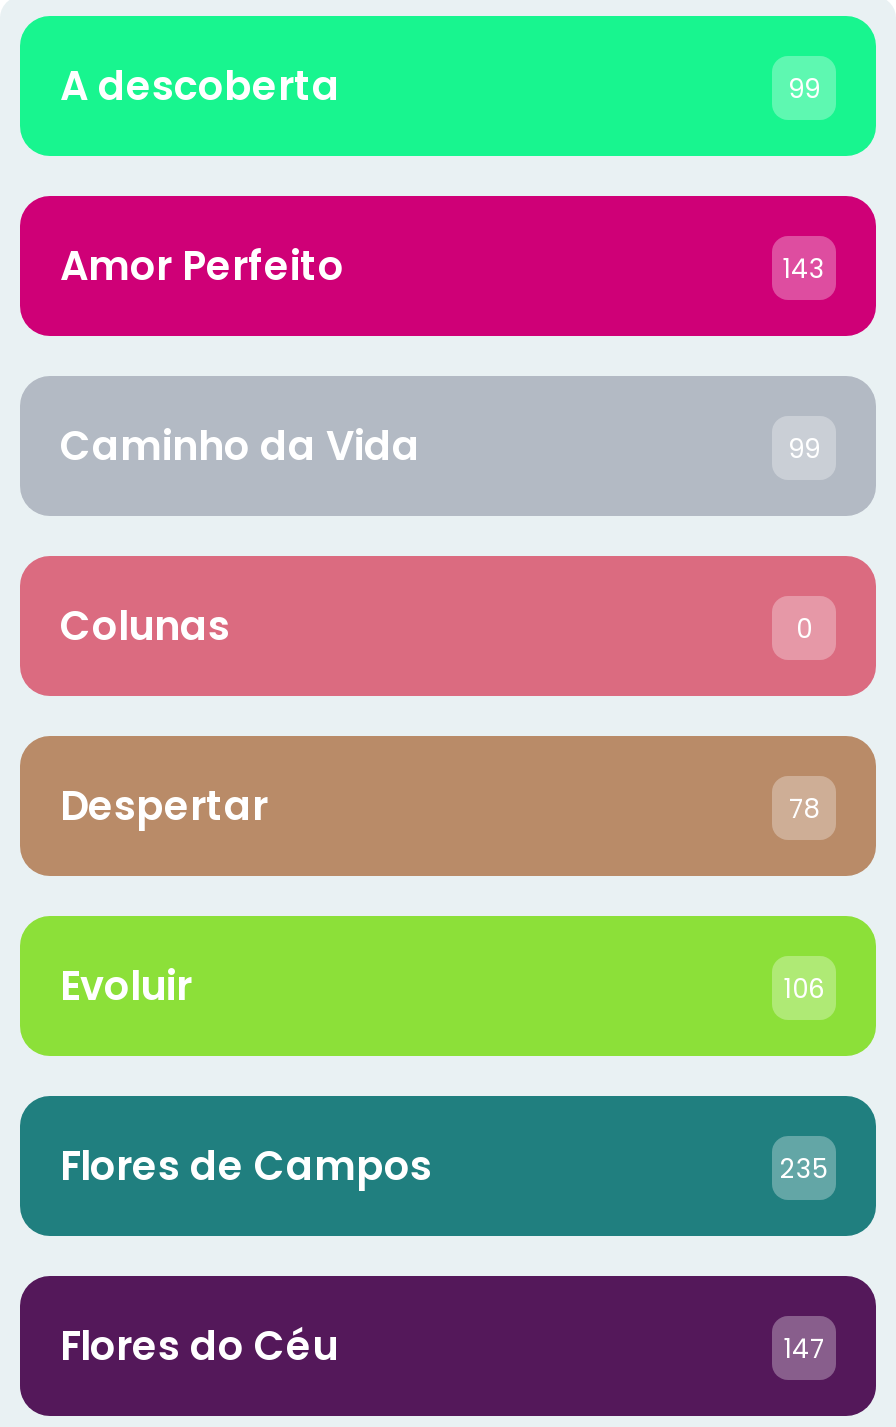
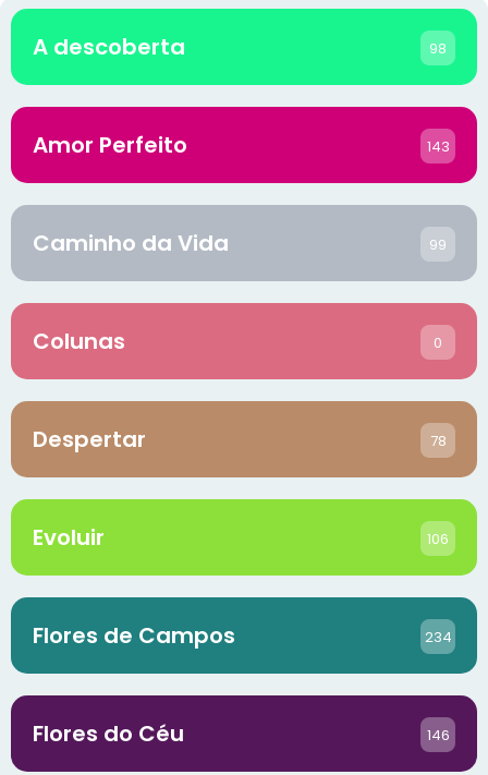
- 99
+ 98

- 235
+ 234

- 147
+ 146
